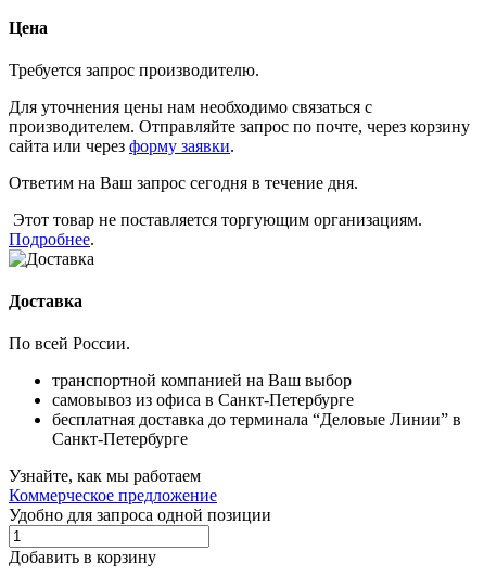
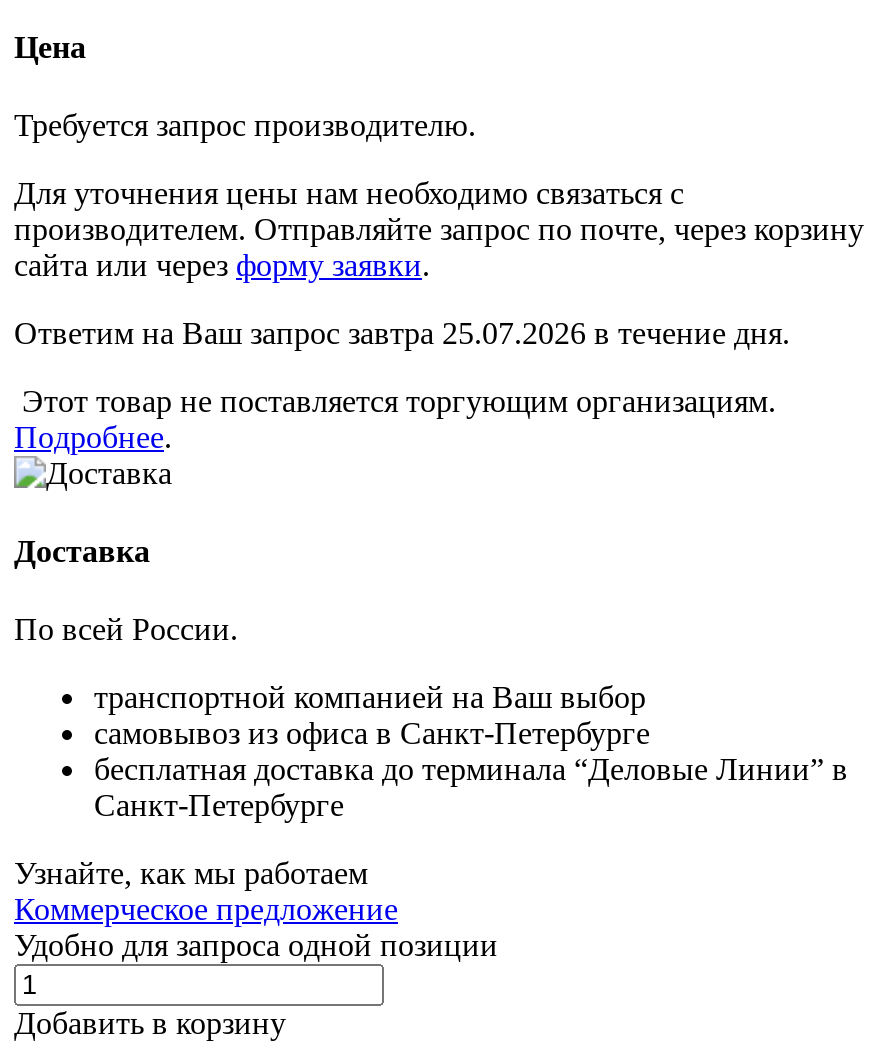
- Ответим на Ваш запрос сегодня в течение дня.
+ Ответим на Ваш запрос завтра 25.07.2026 в течение дня.
